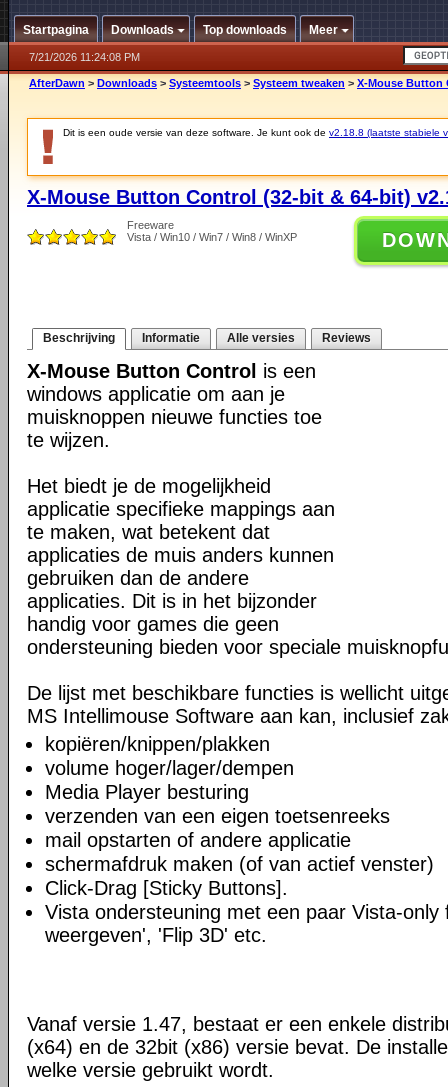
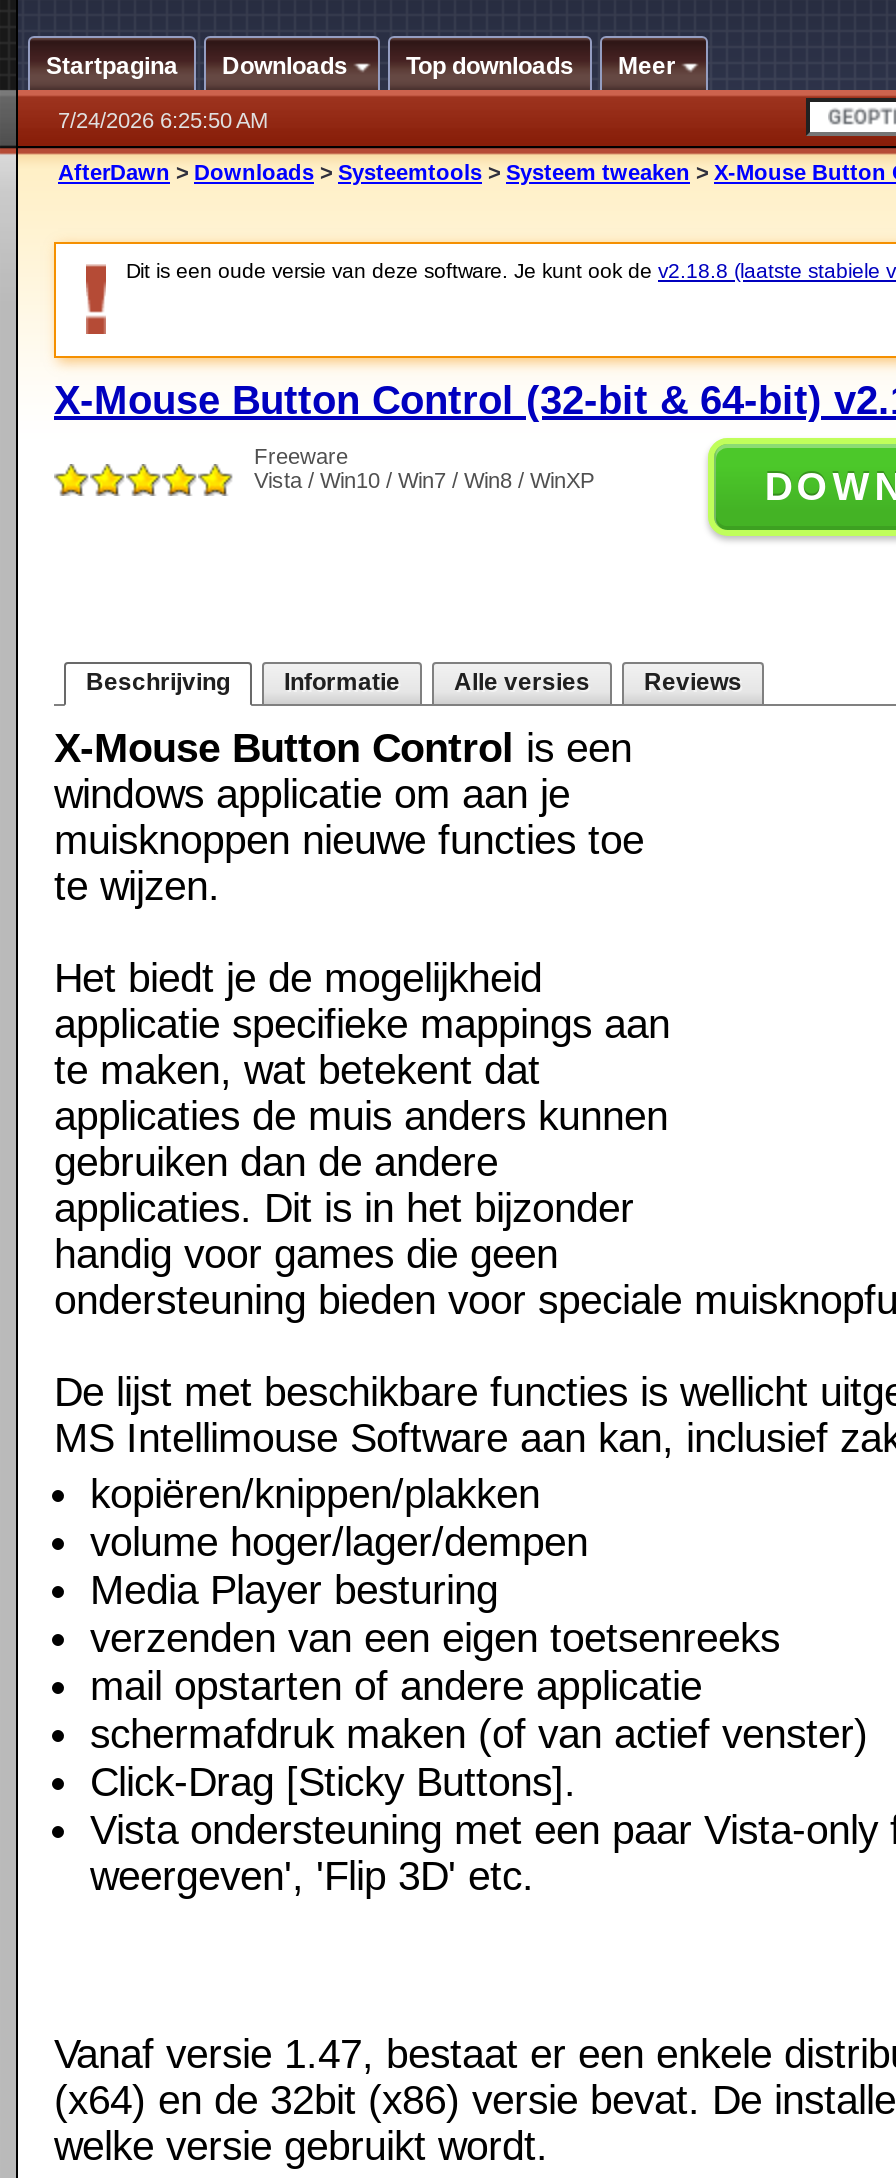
- 7/21/2026 11:24:08 PM
+ 7/24/2026 6:25:50 AM
